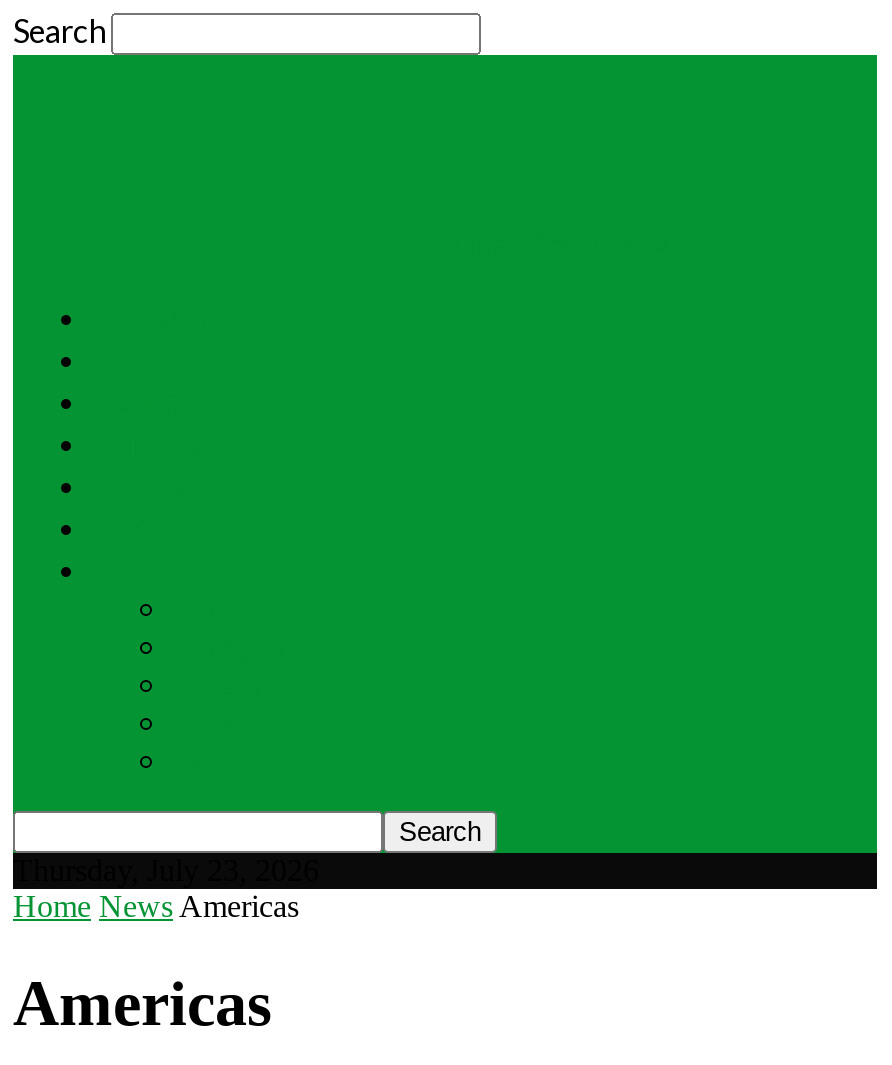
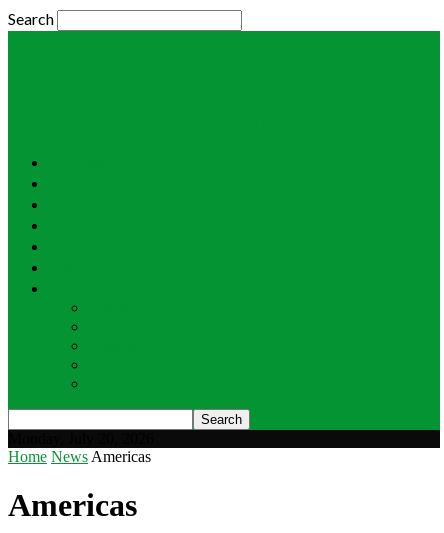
- Thursday, July 23, 2026
+ Monday, July 20, 2026
